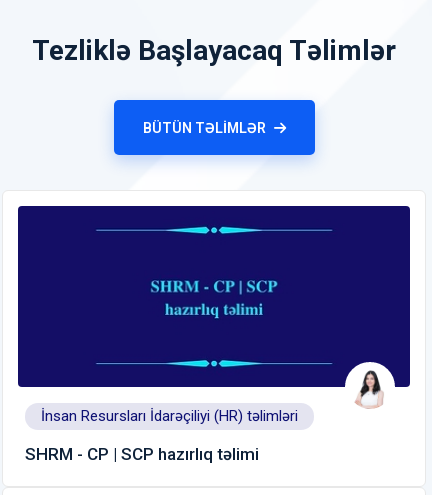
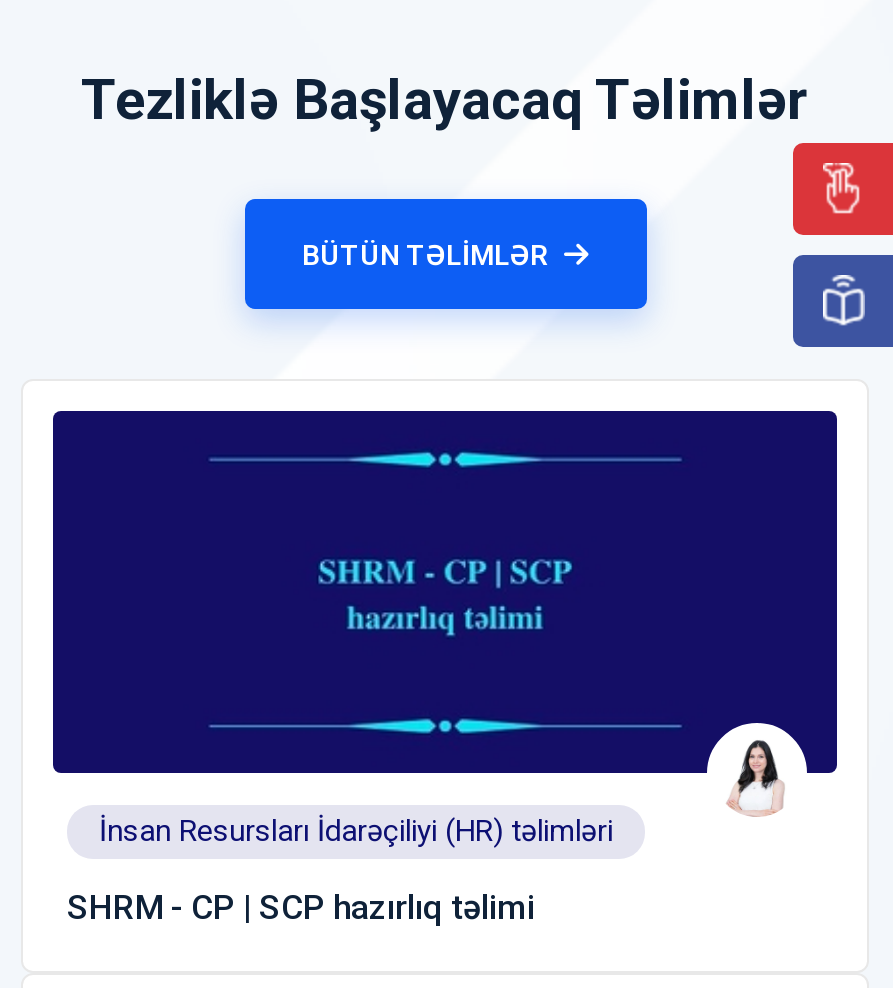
+ [image]

+ [image]
